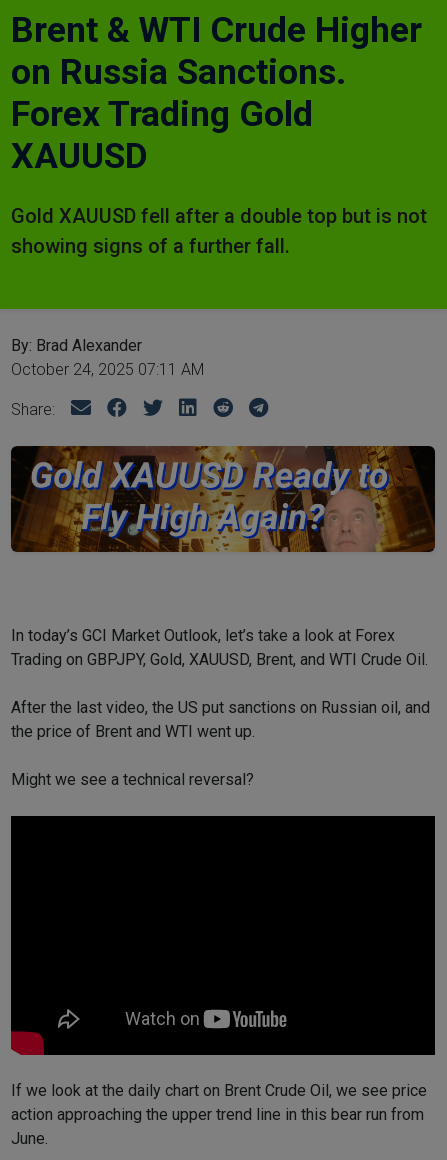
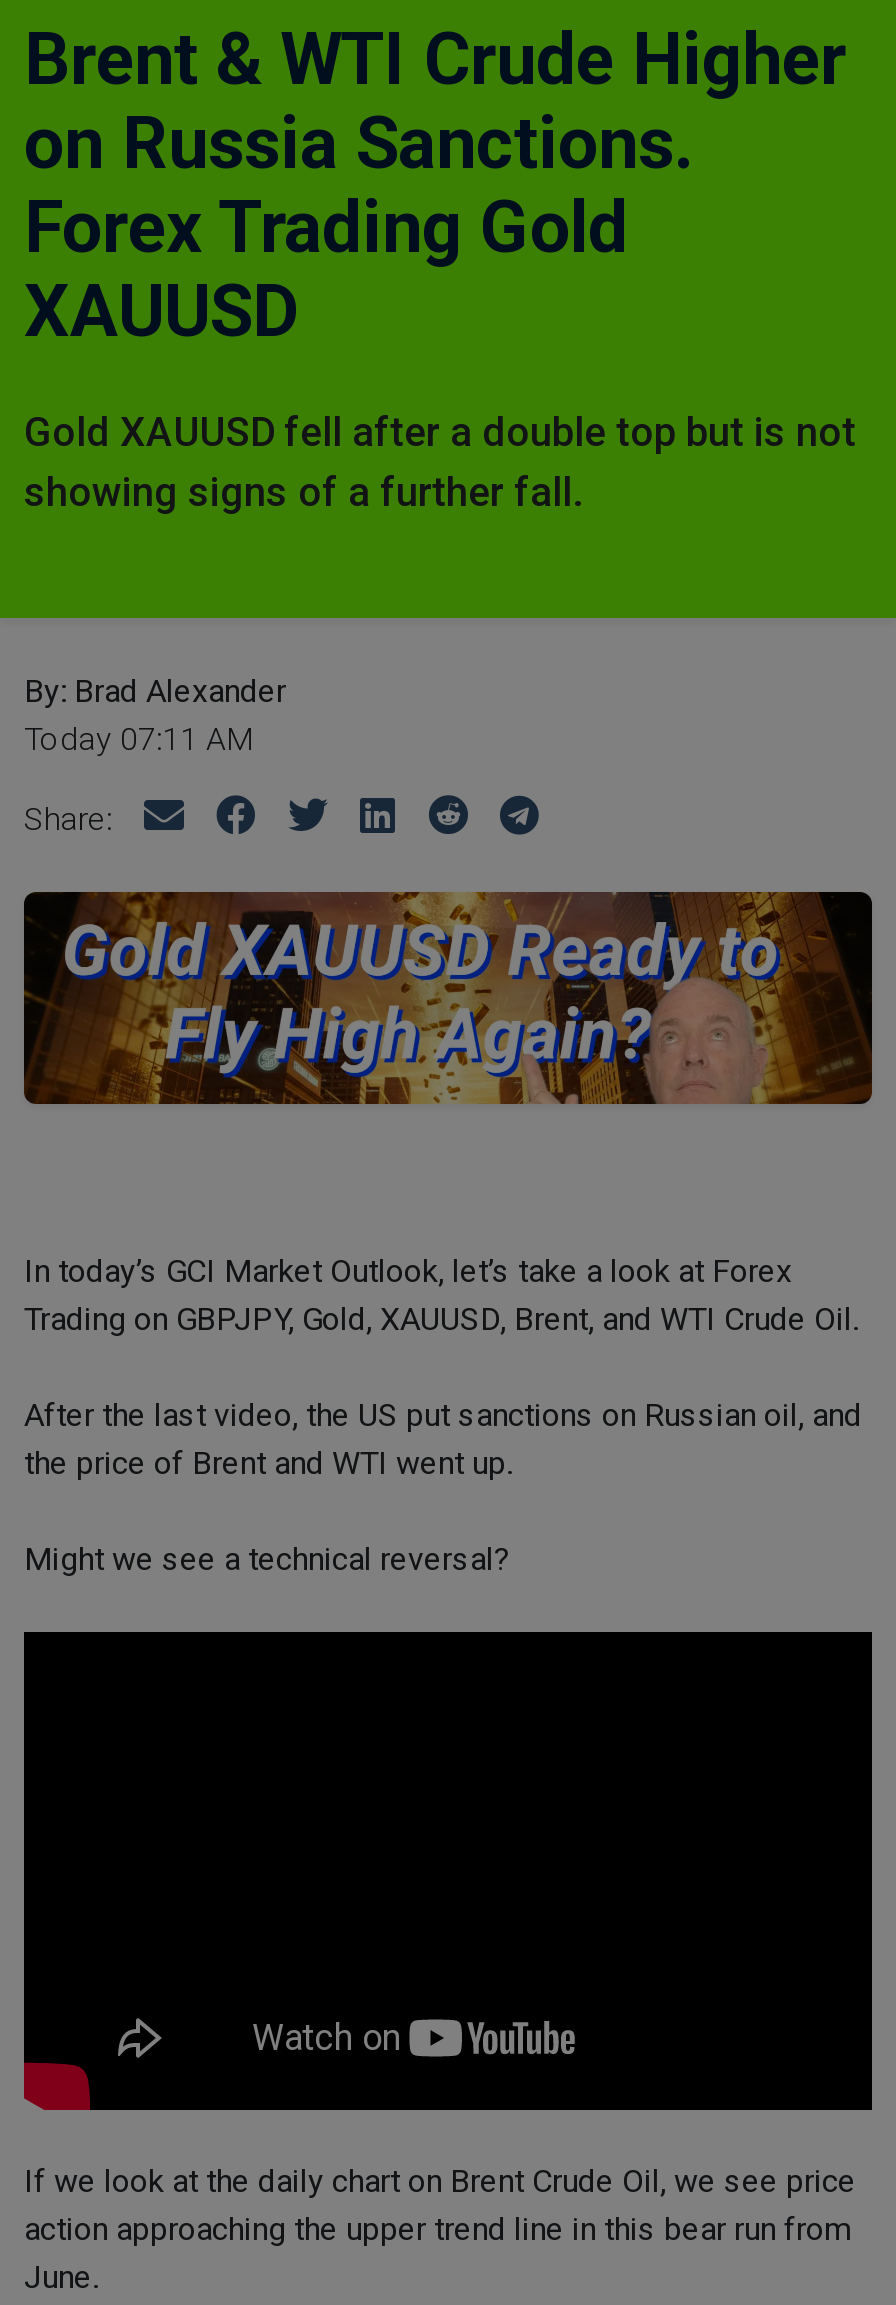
- October 24, 2025 07:11 AM
+ Today 07:11 AM
